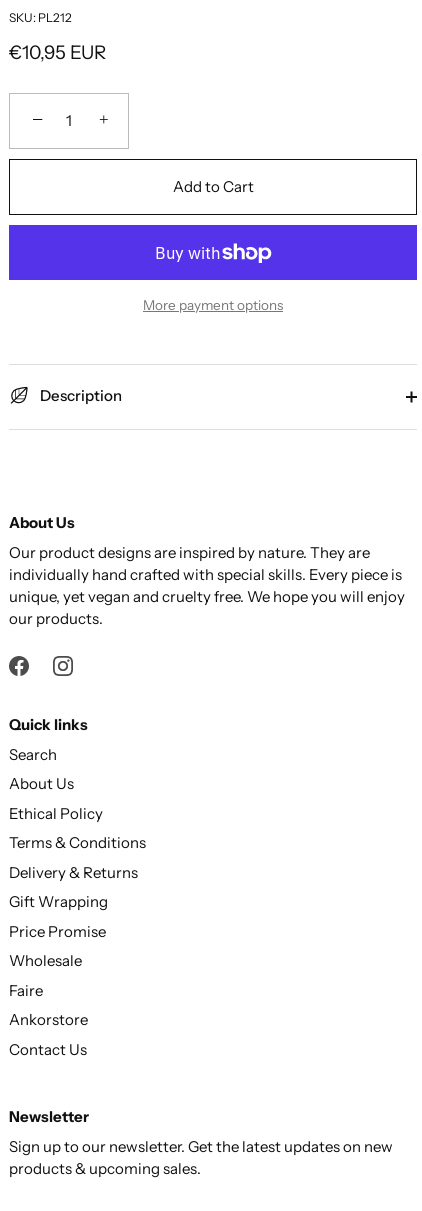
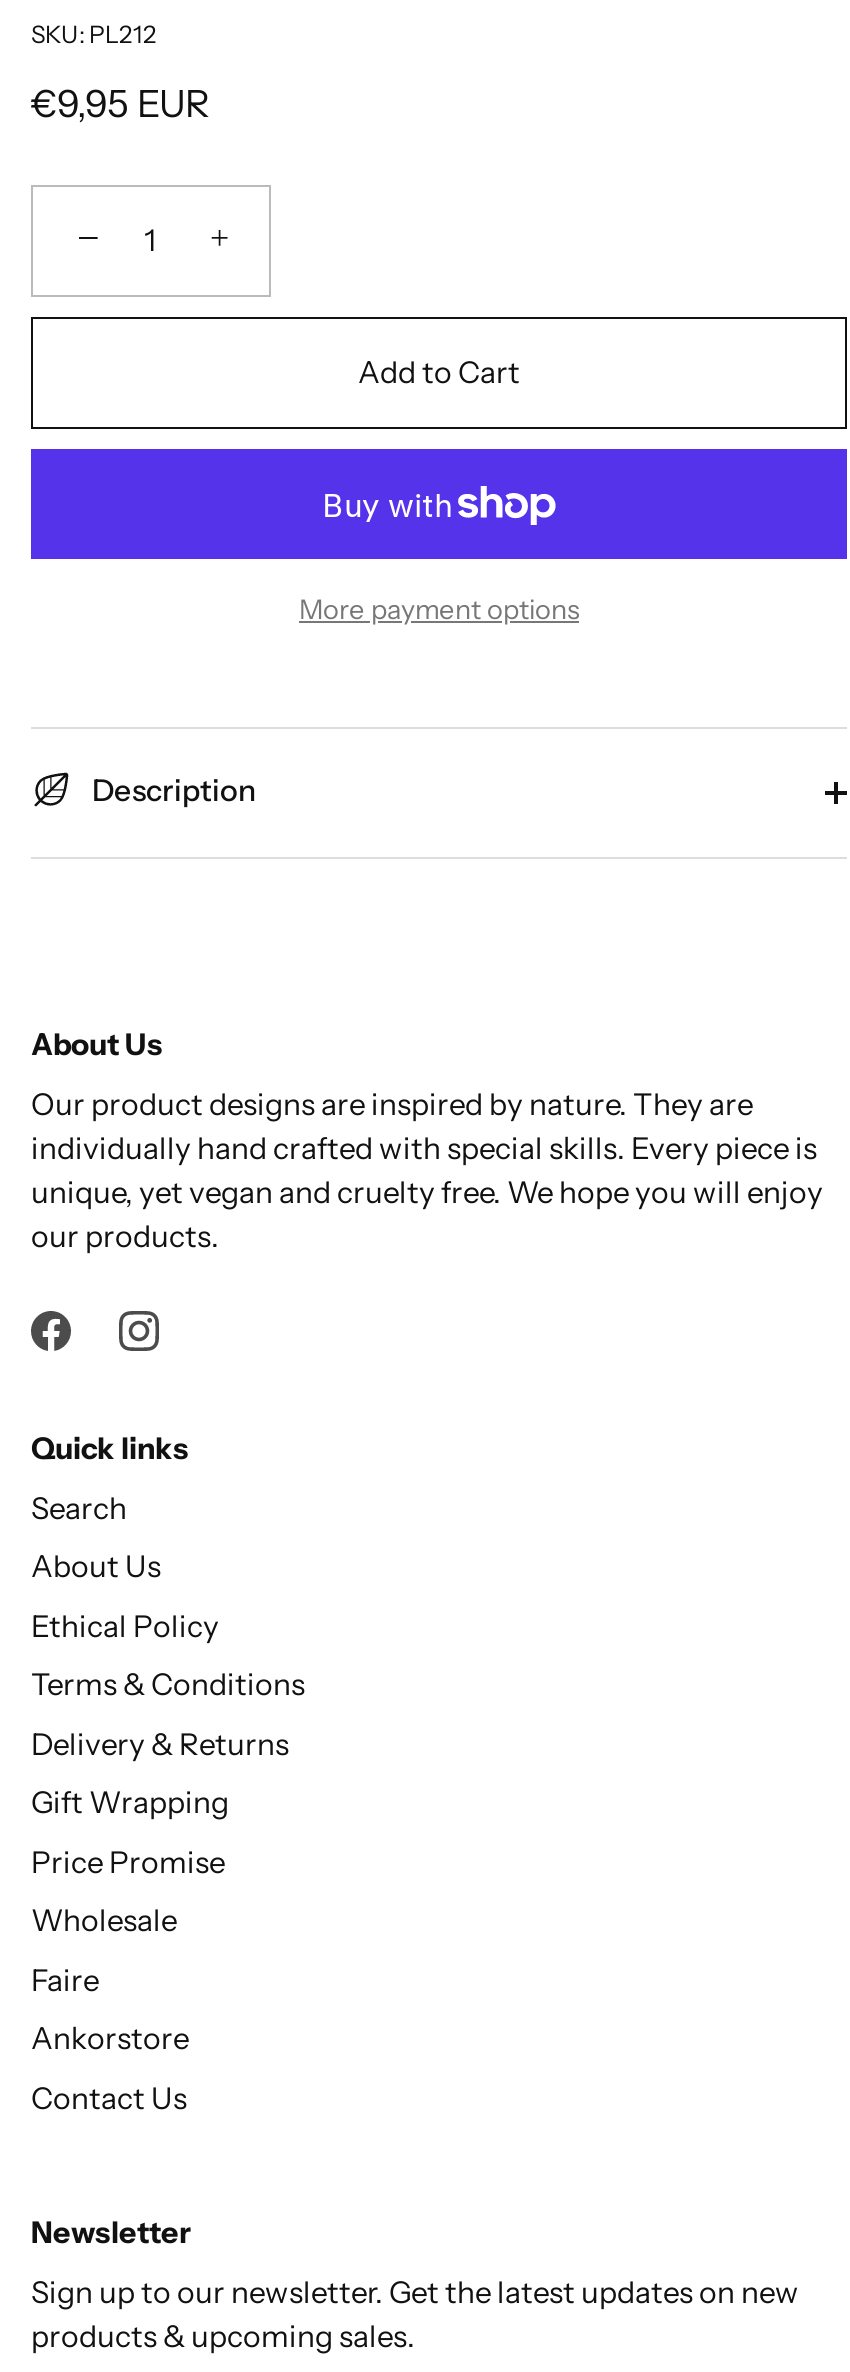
- €10,95 EUR
+ €9,95 EUR
